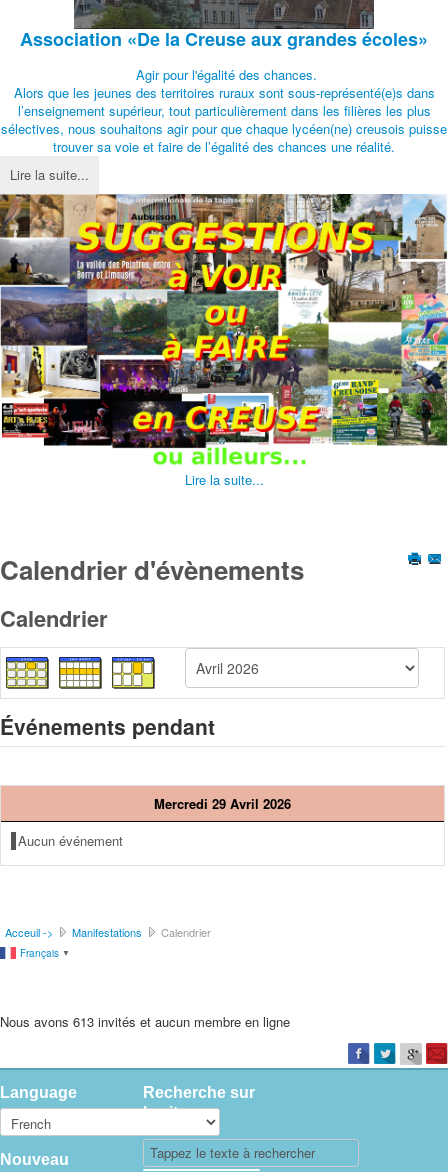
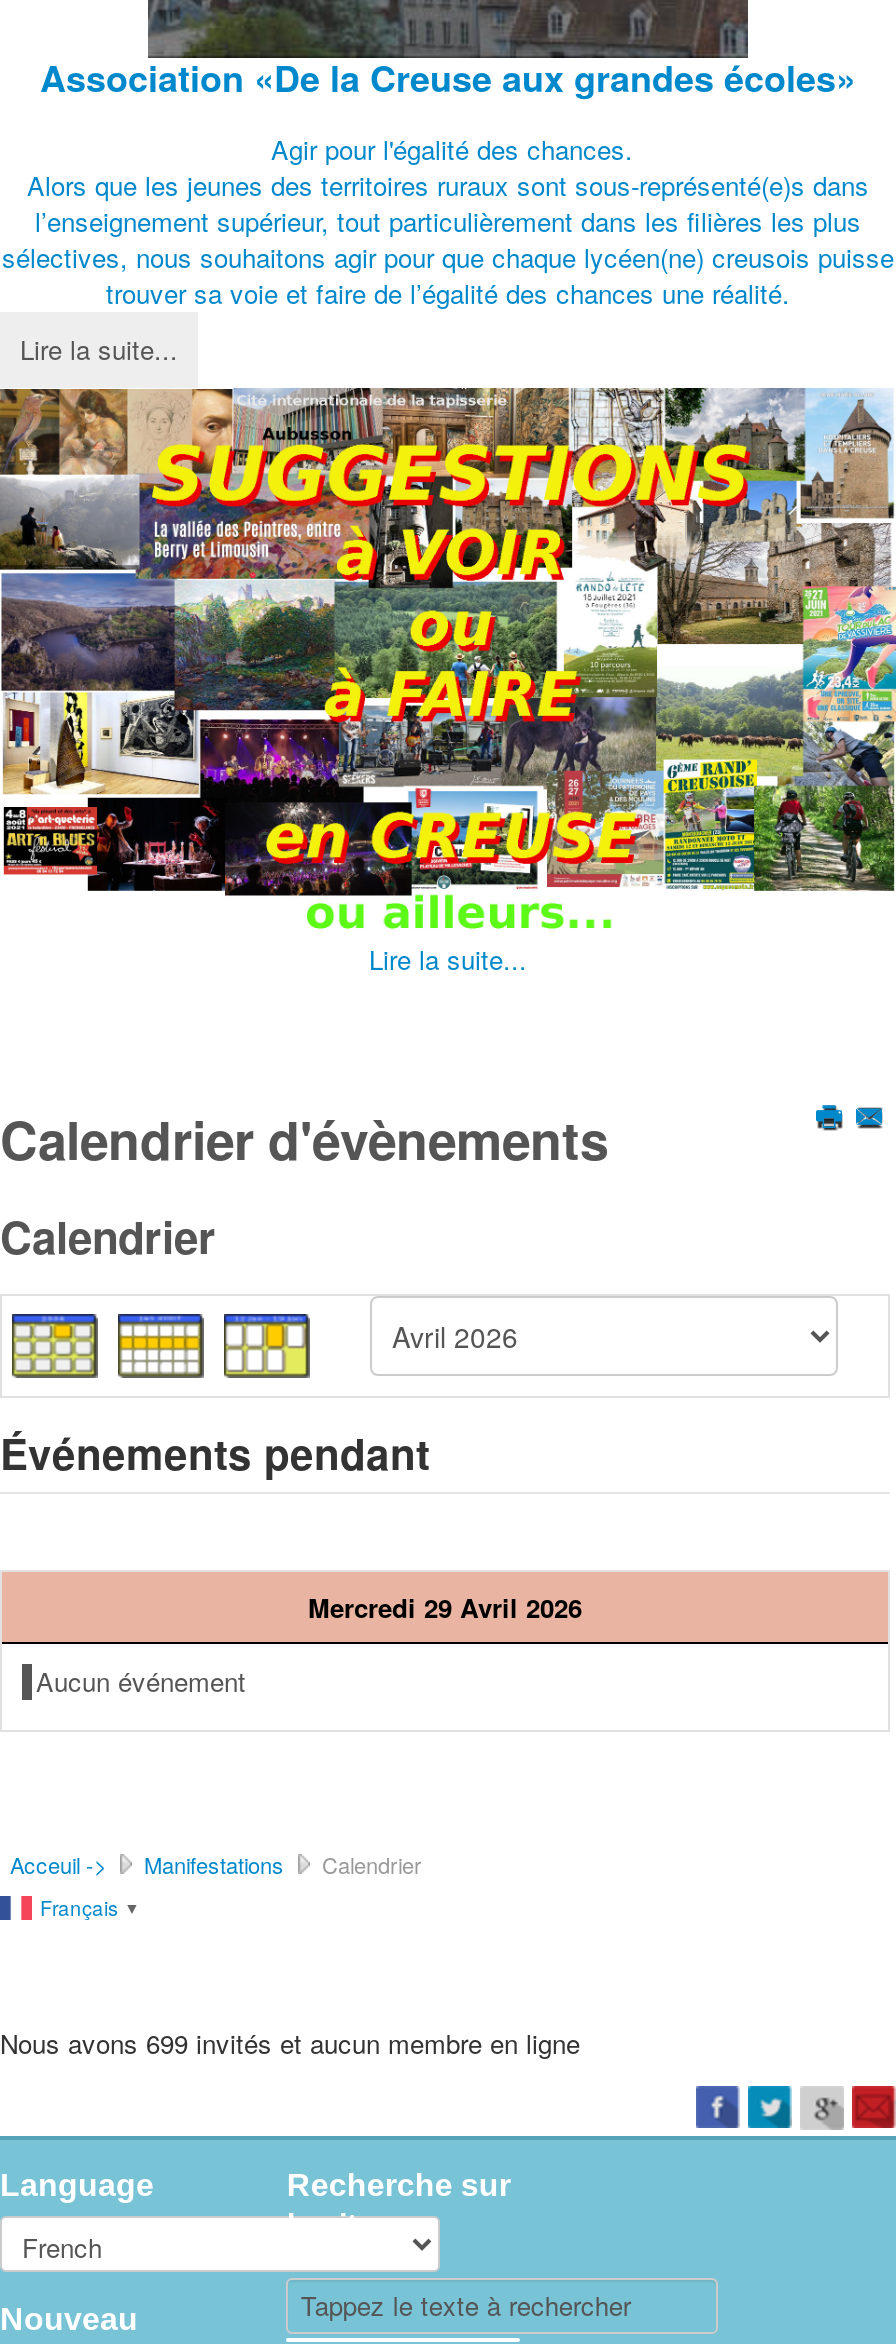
- Nous avons 613 invités et aucun membre en ligne
+ Nous avons 699 invités et aucun membre en ligne
